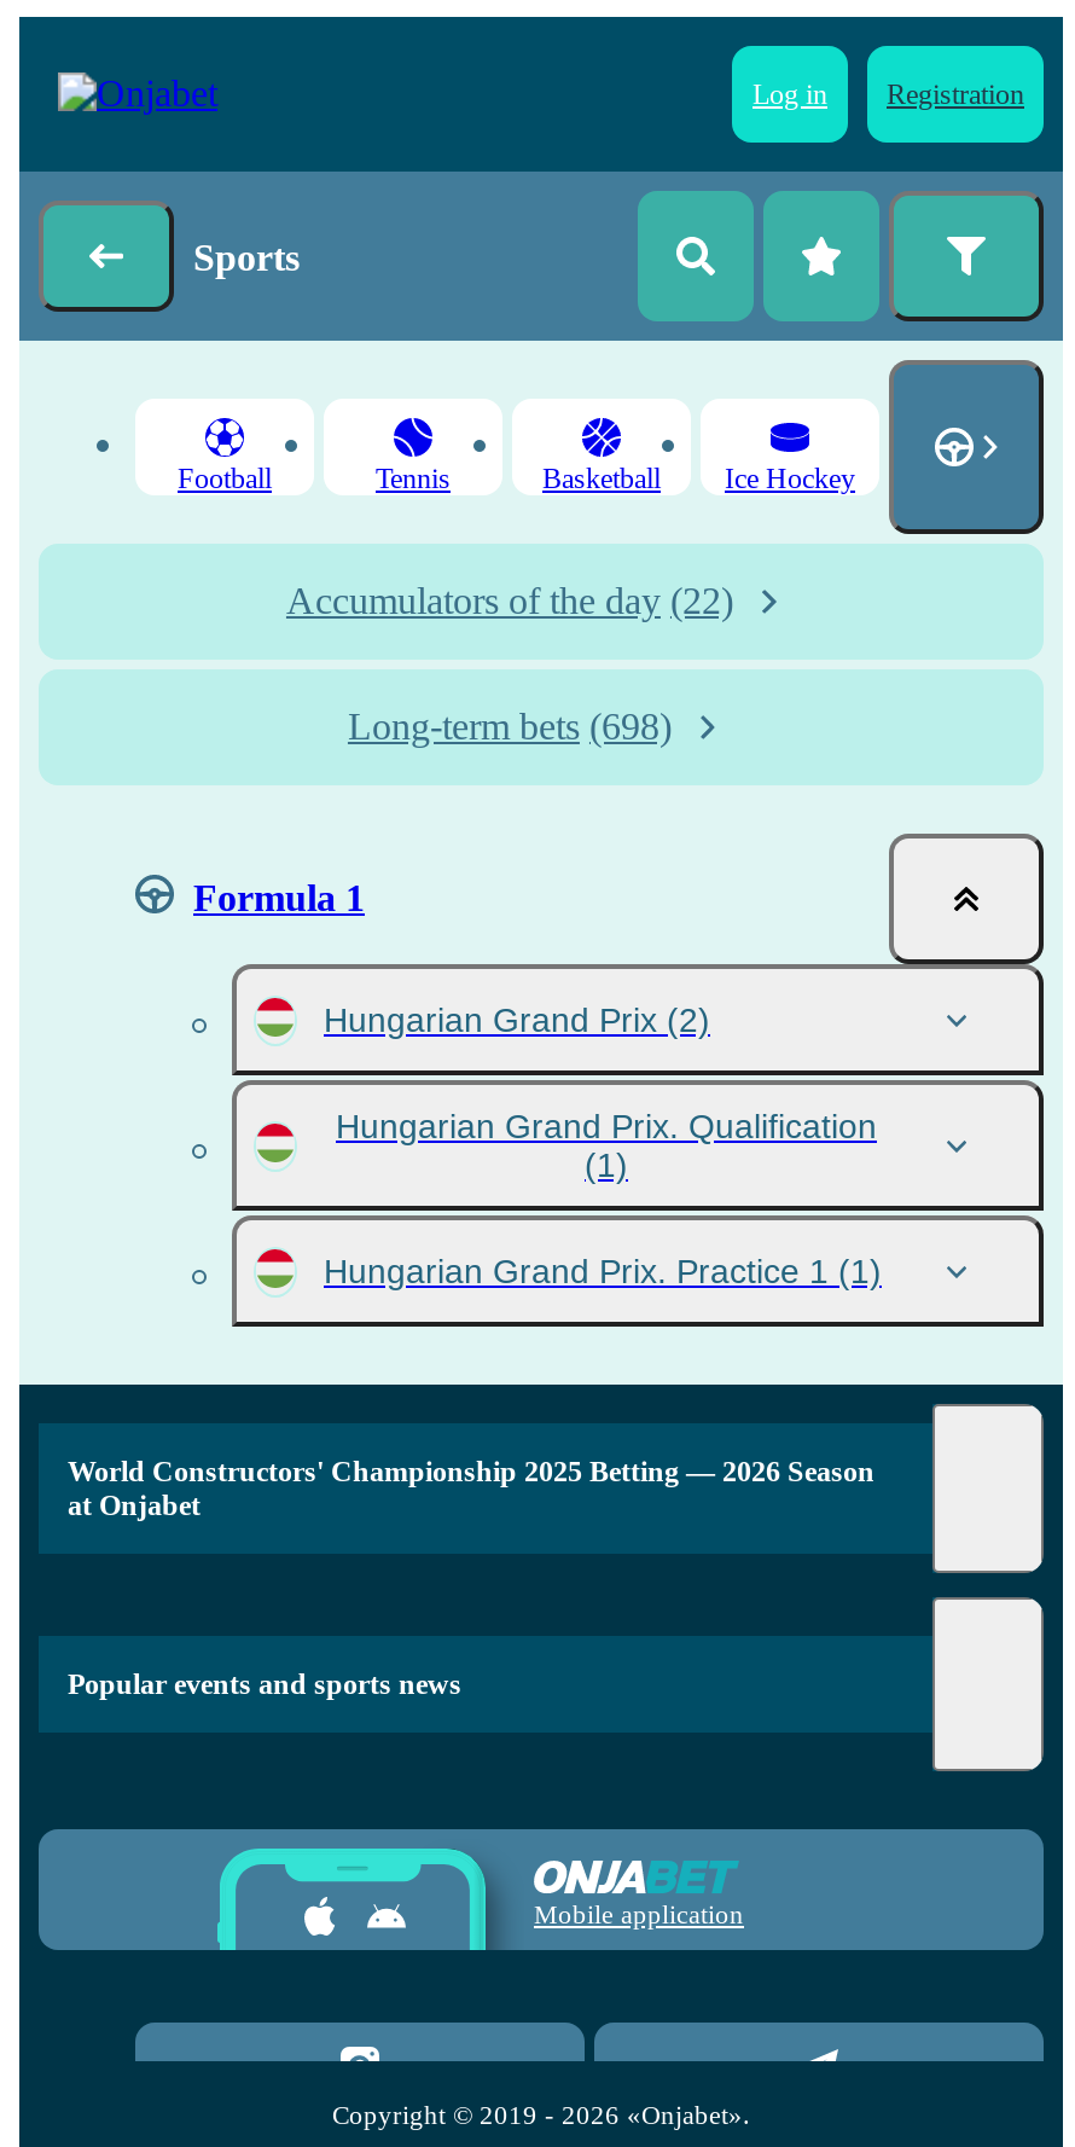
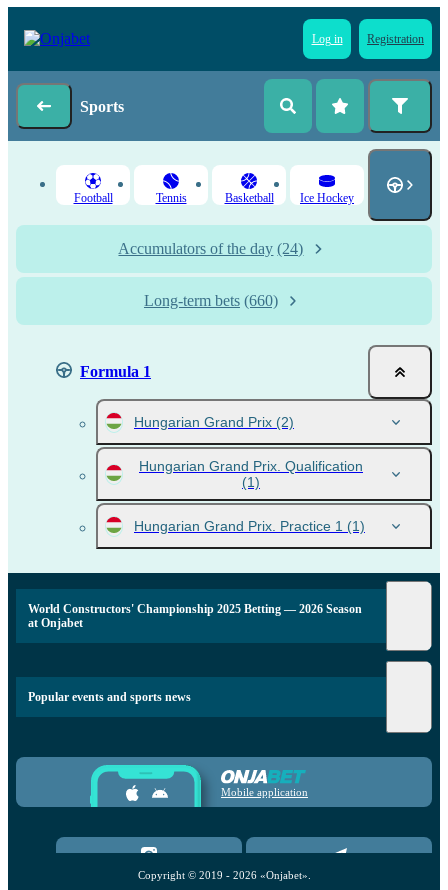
- Accumulators of the day (22)
+ Accumulators of the day (24)

- Long-term bets (698)
+ Long-term bets (660)
